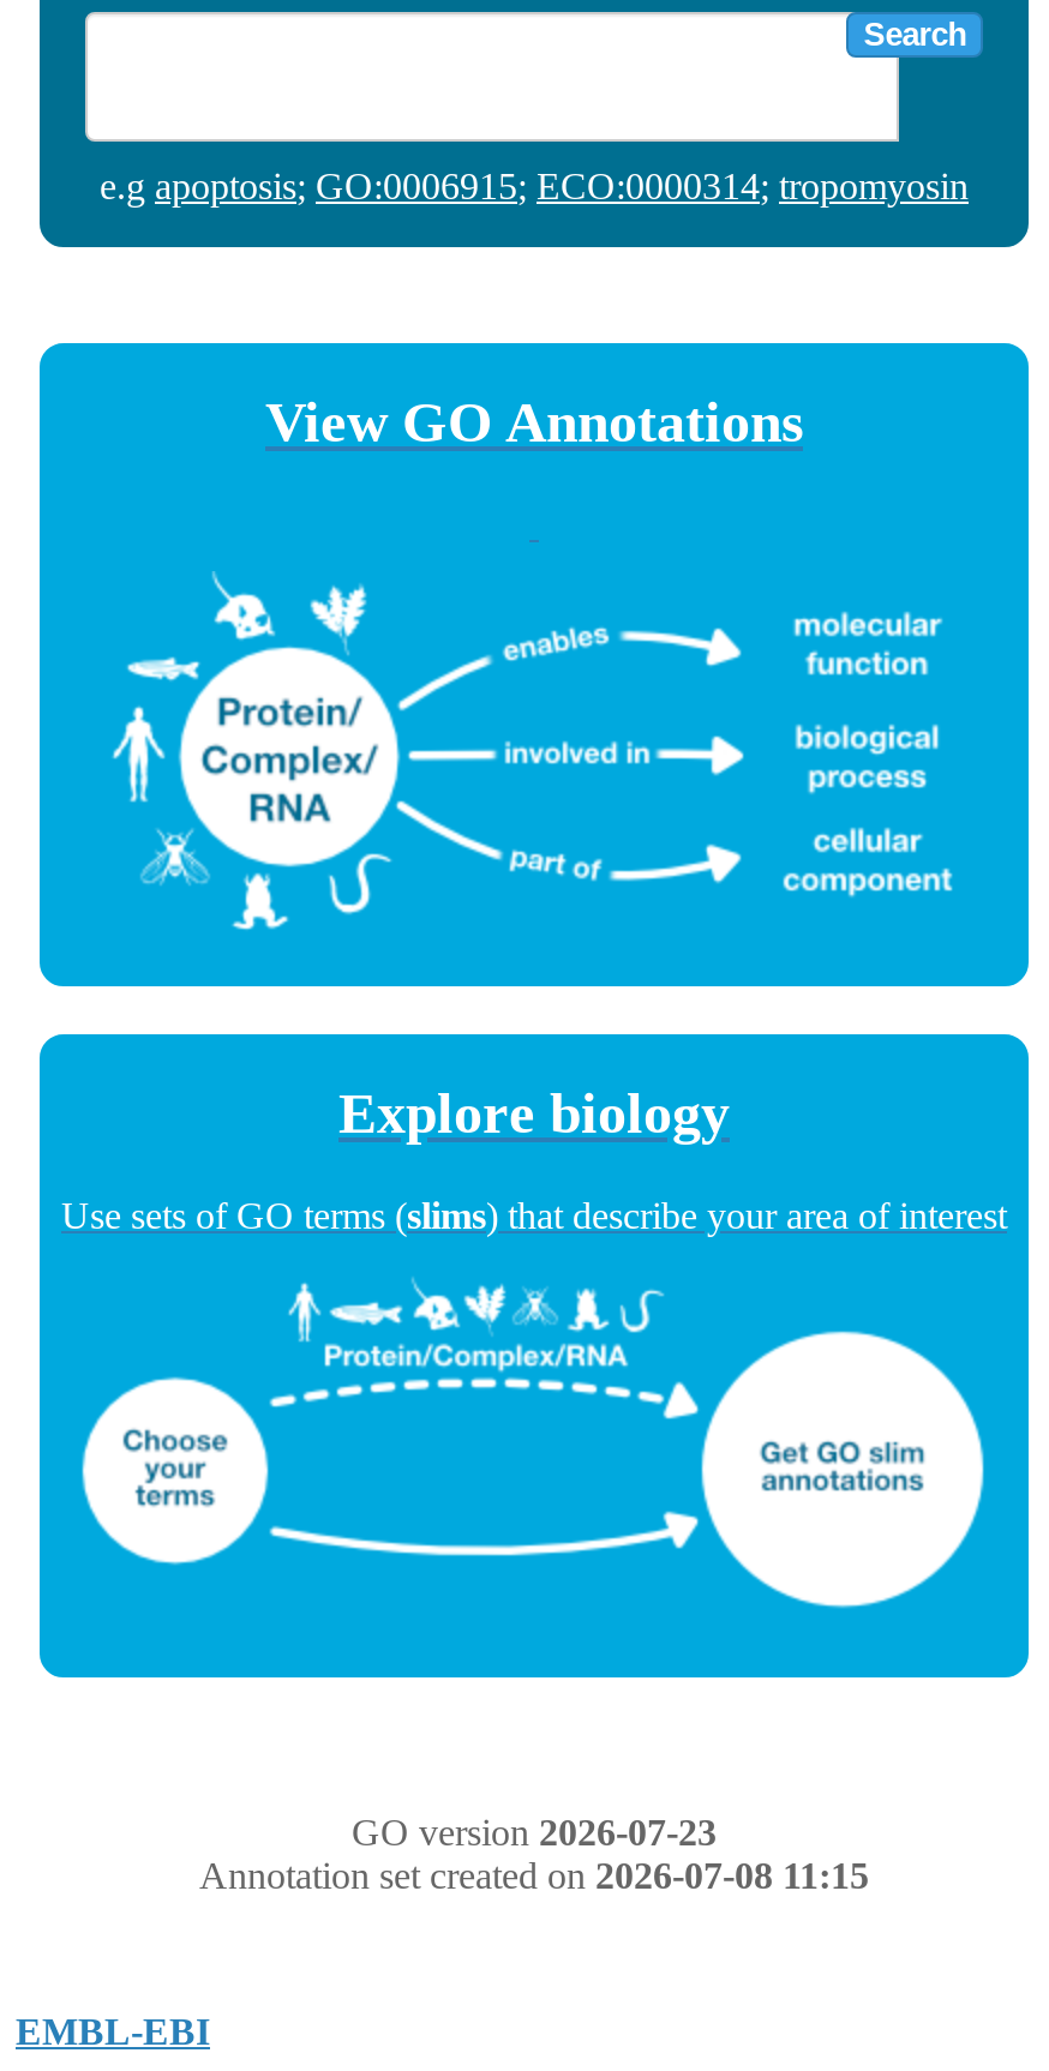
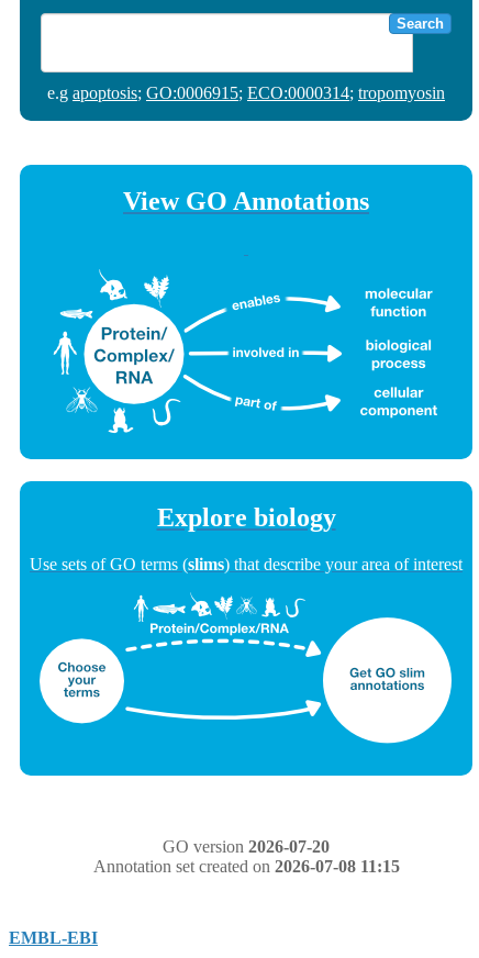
- GO version 2026-07-23
+ GO version 2026-07-20
